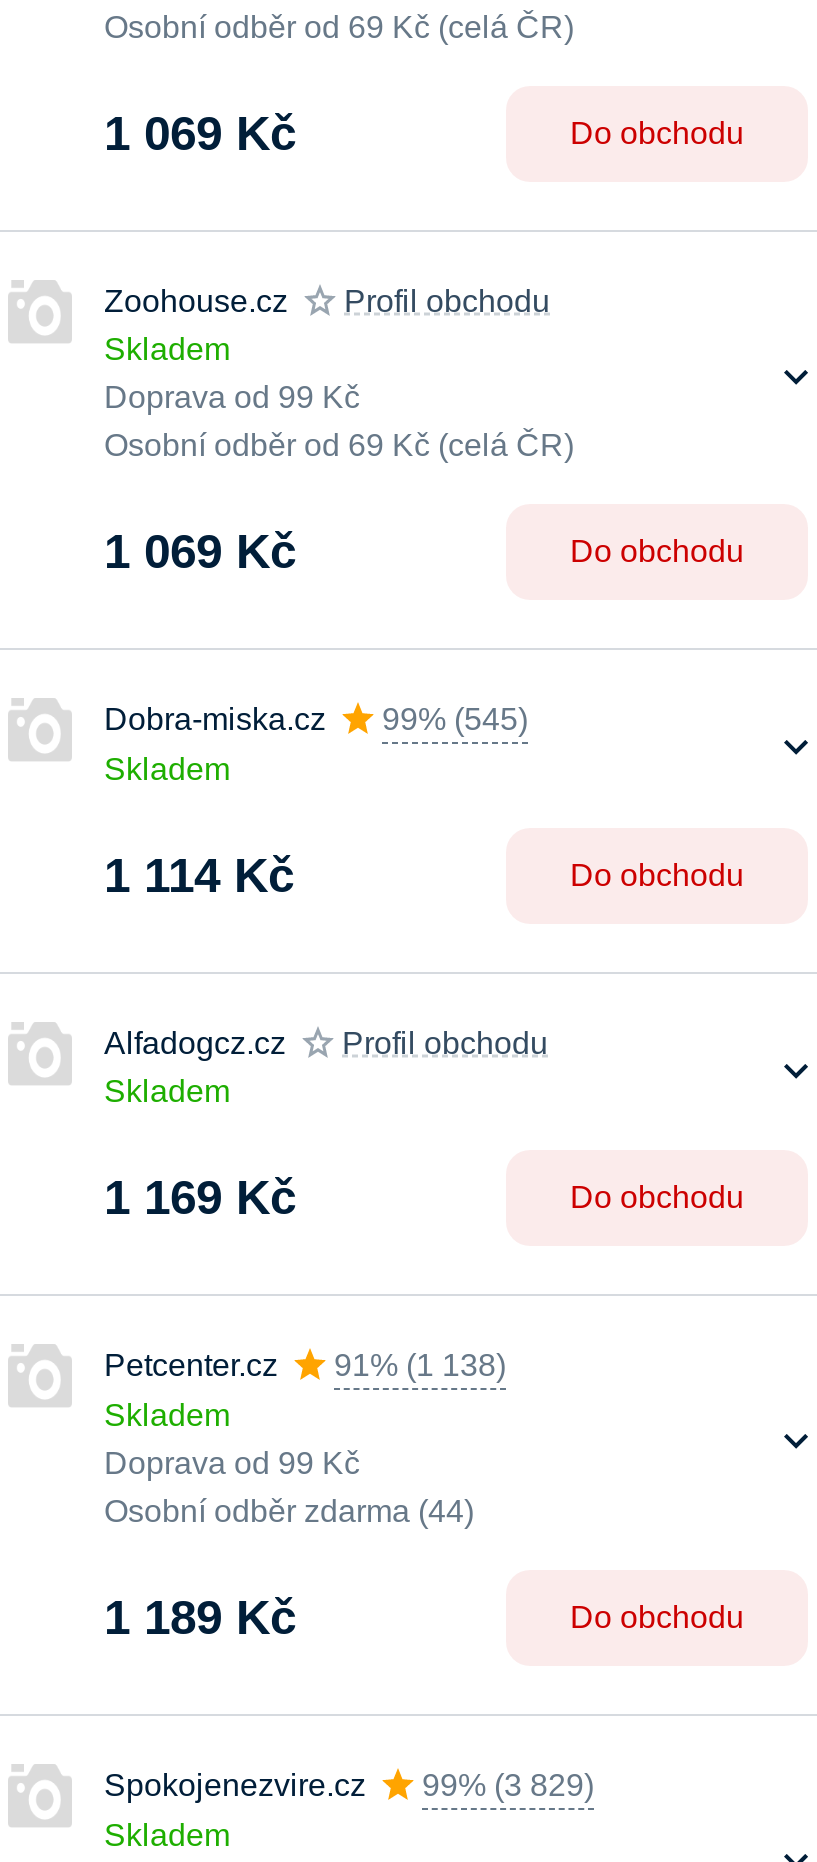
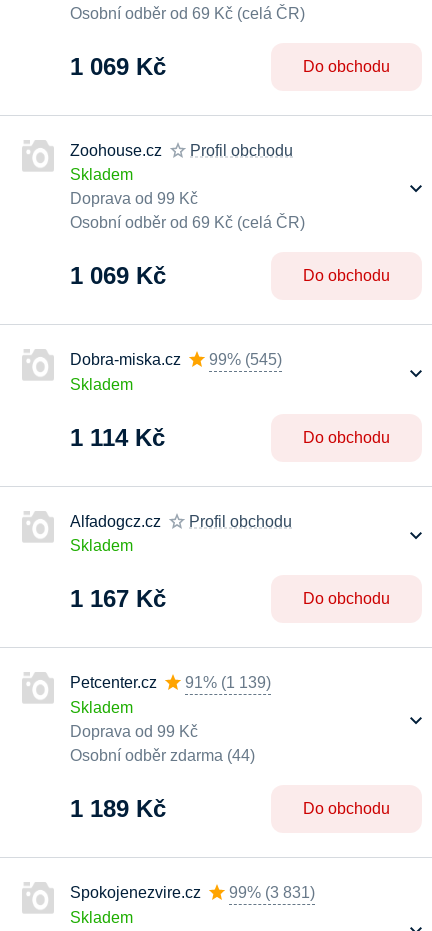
- 1 169 Kč
+ 1 167 Kč

- Petcenter.cz 91% (1 138)
+ Petcenter.cz 91% (1 139)

- Spokojenezvire.cz 99% (3 829)
+ Spokojenezvire.cz 99% (3 831)
